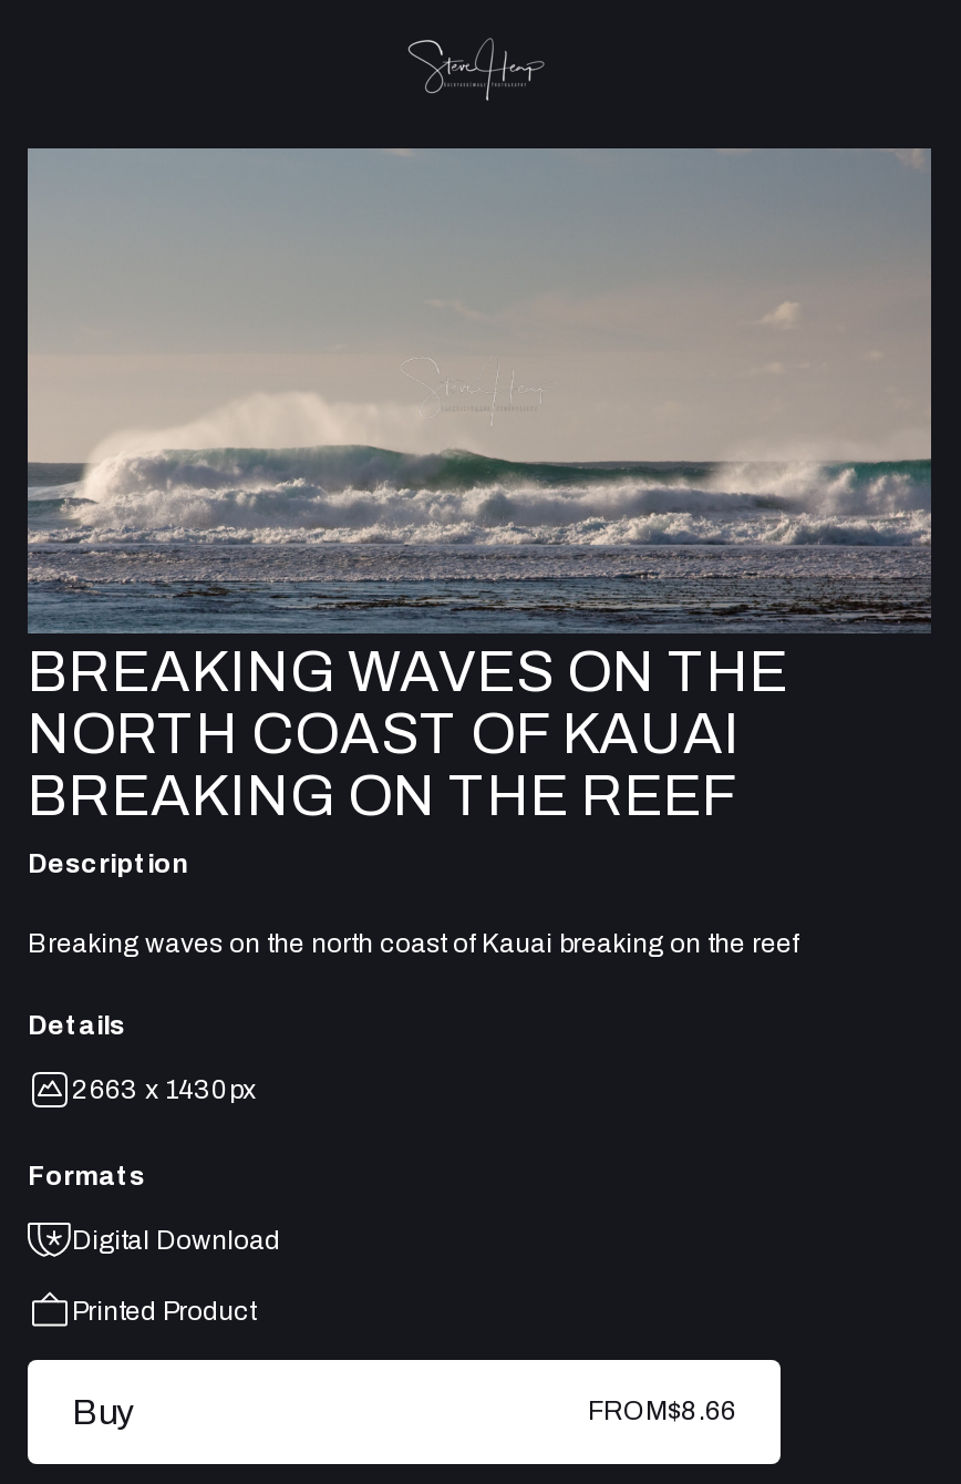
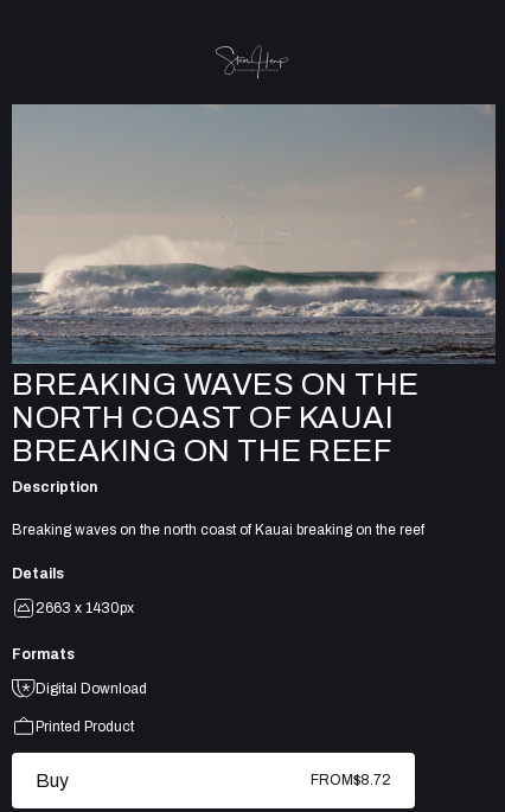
- FROM$8.66
+ FROM$8.72
